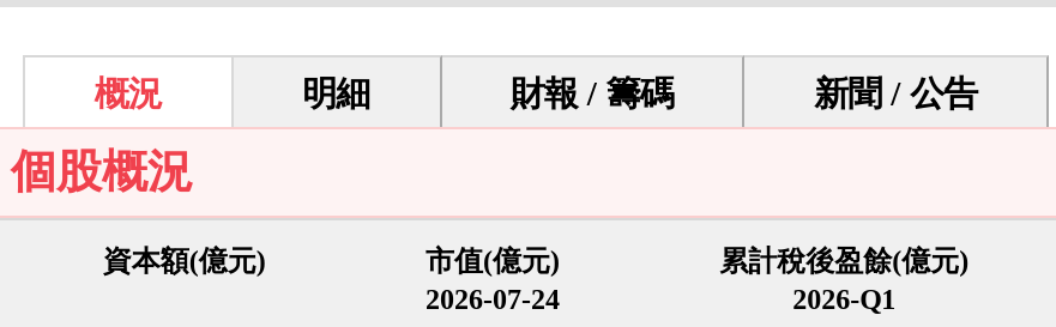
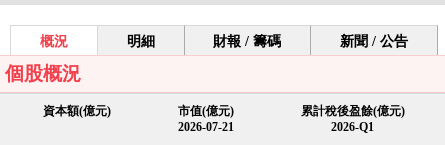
- 2026-07-24
+ 2026-07-21
